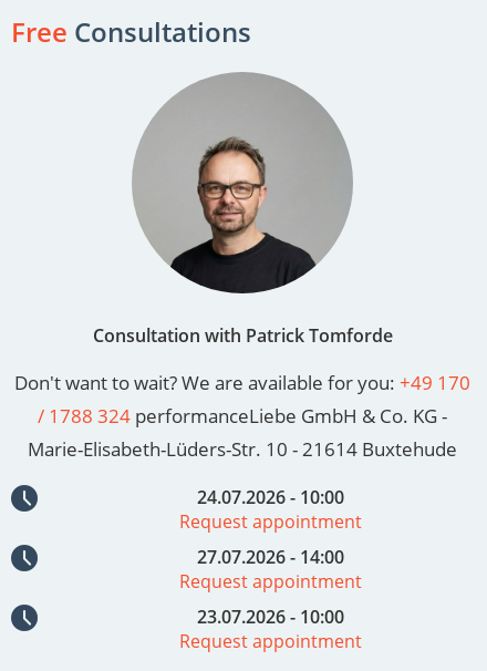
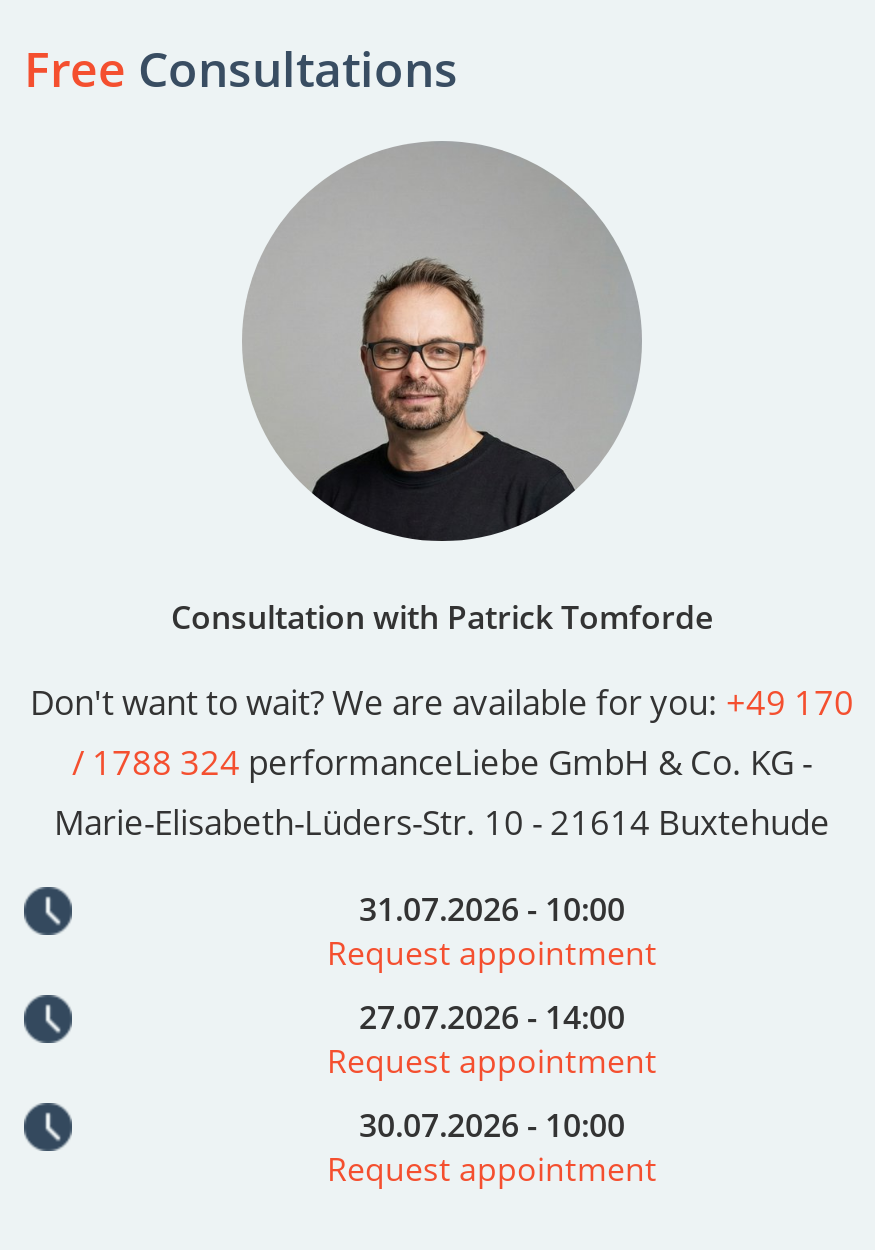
- 24.07.2026 - 10:00
+ 31.07.2026 - 10:00

- 23.07.2026 - 10:00
+ 30.07.2026 - 10:00
